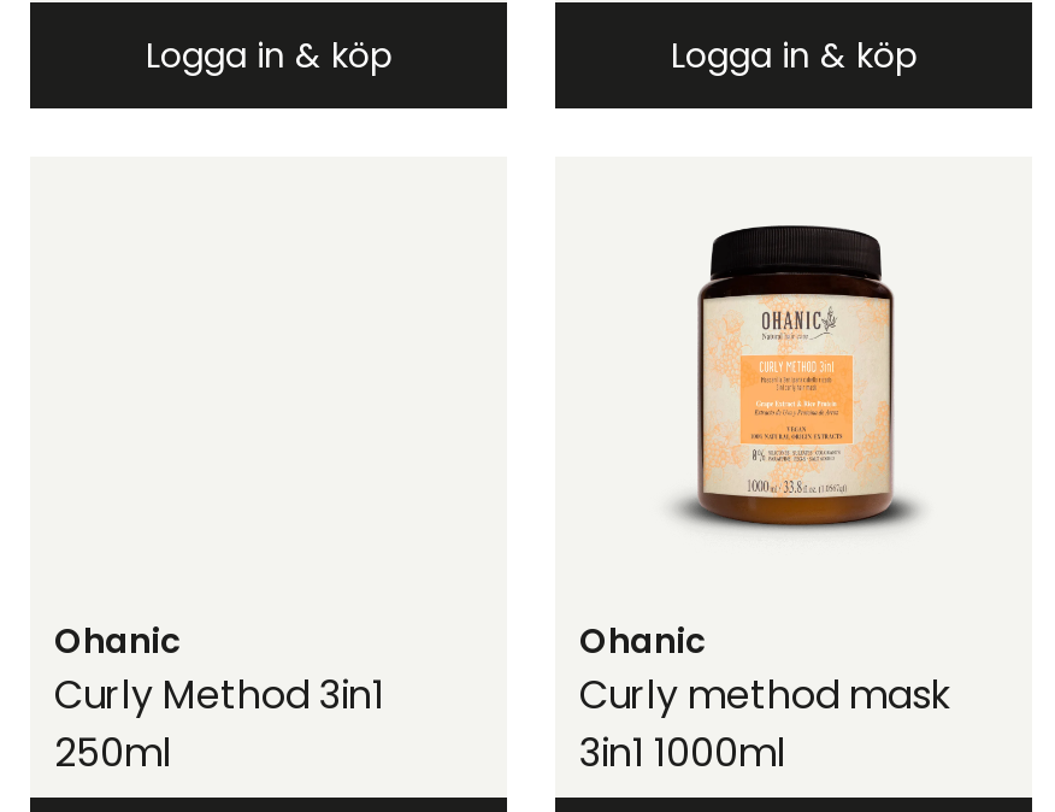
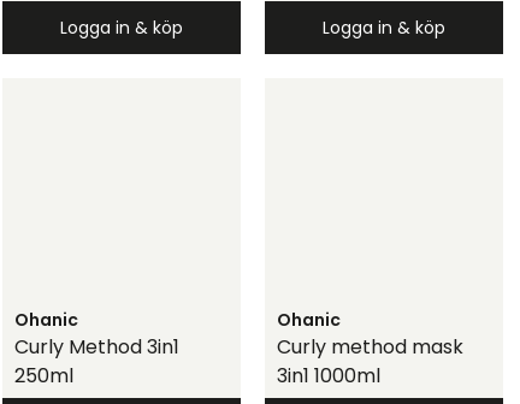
- [image]
